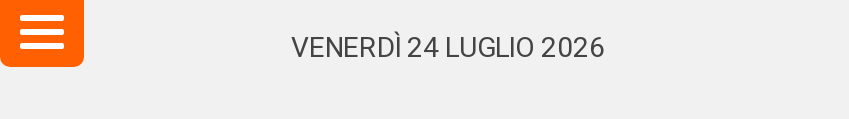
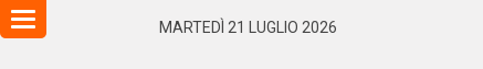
- VENERDÌ 24 LUGLIO 2026
+ MARTEDÌ 21 LUGLIO 2026
